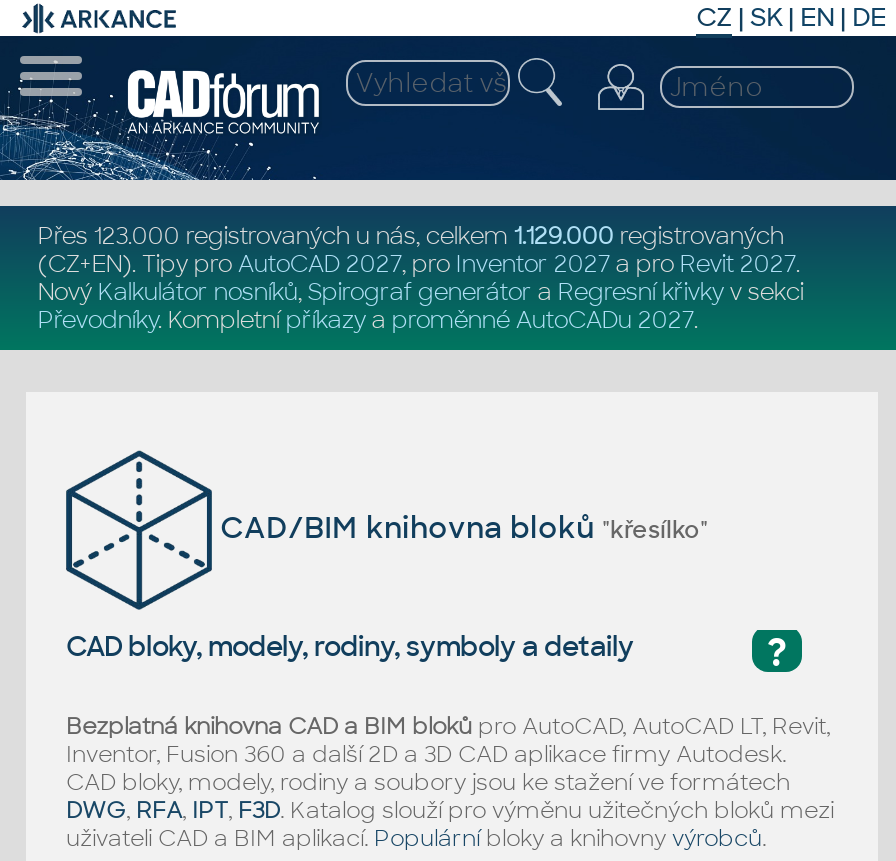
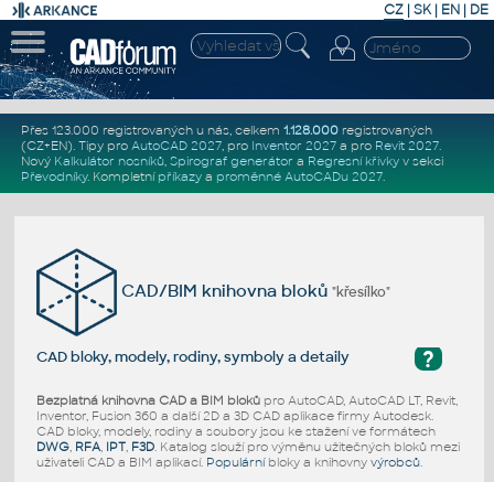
- Přes 123.000 registrovaných u nás, celkem 1.129.000 registrovaných
+ Přes 123.000 registrovaných u nás, celkem 1.128.000 registrovaných
